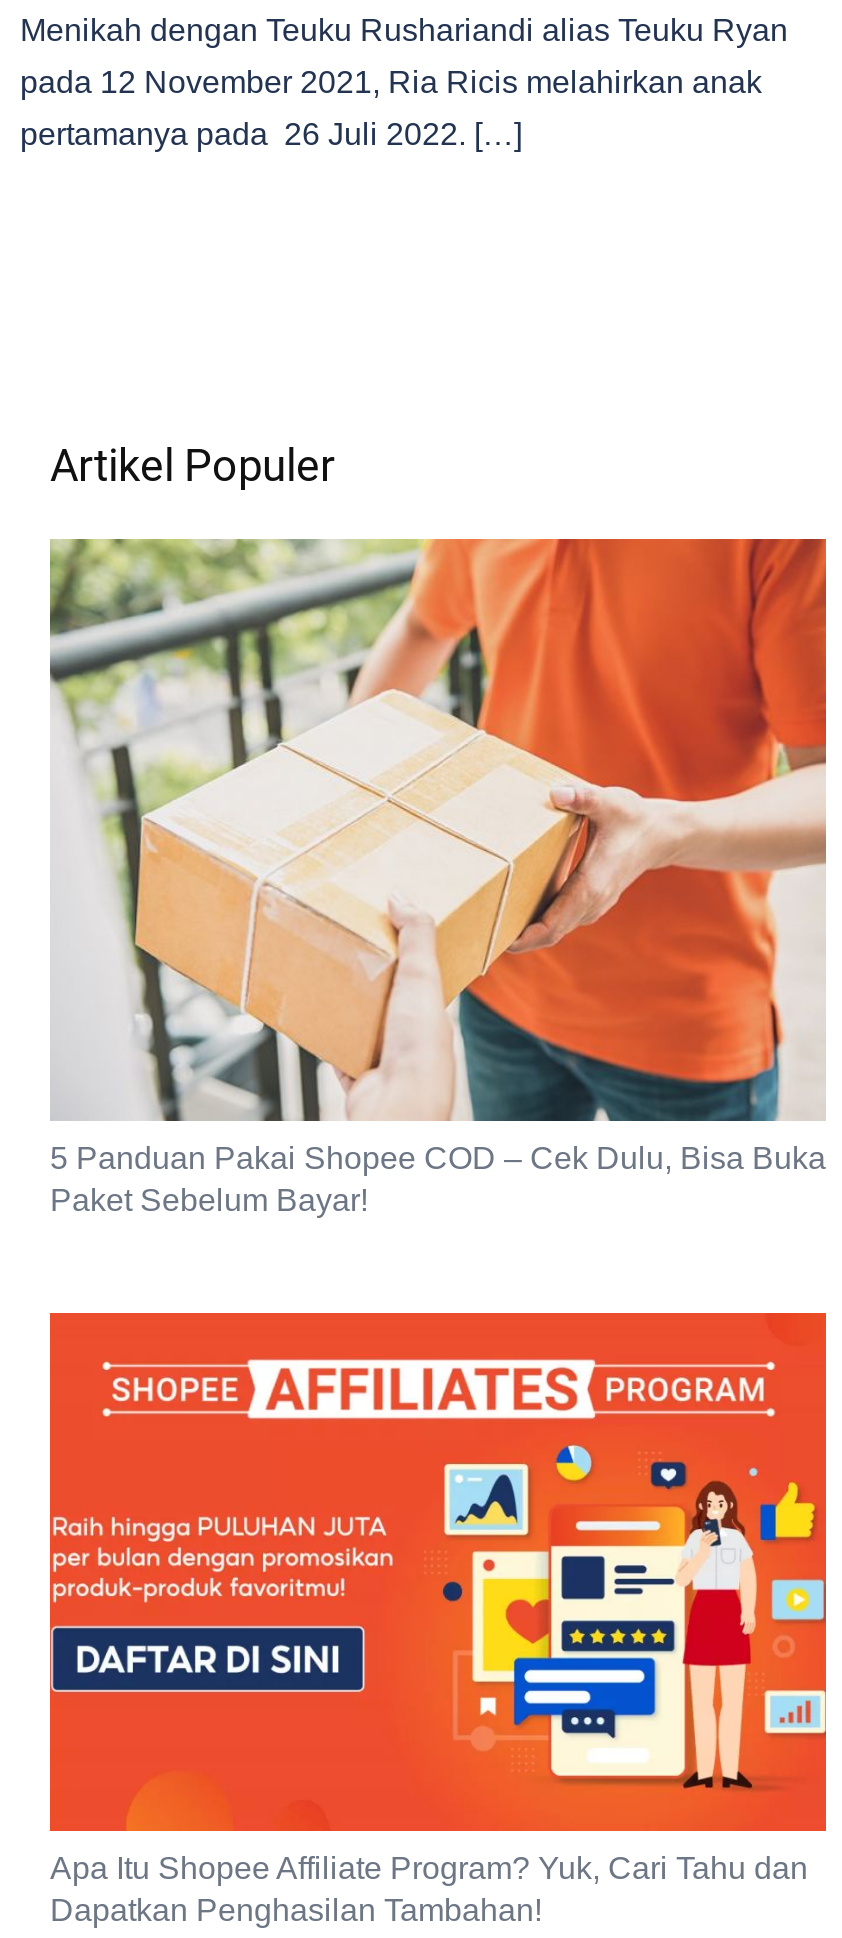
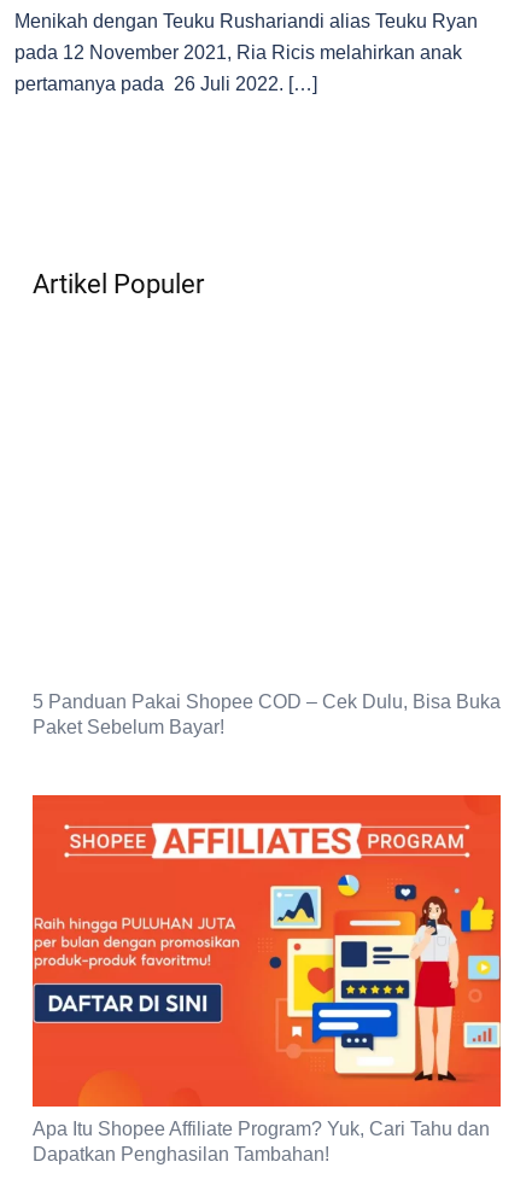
- [image]
